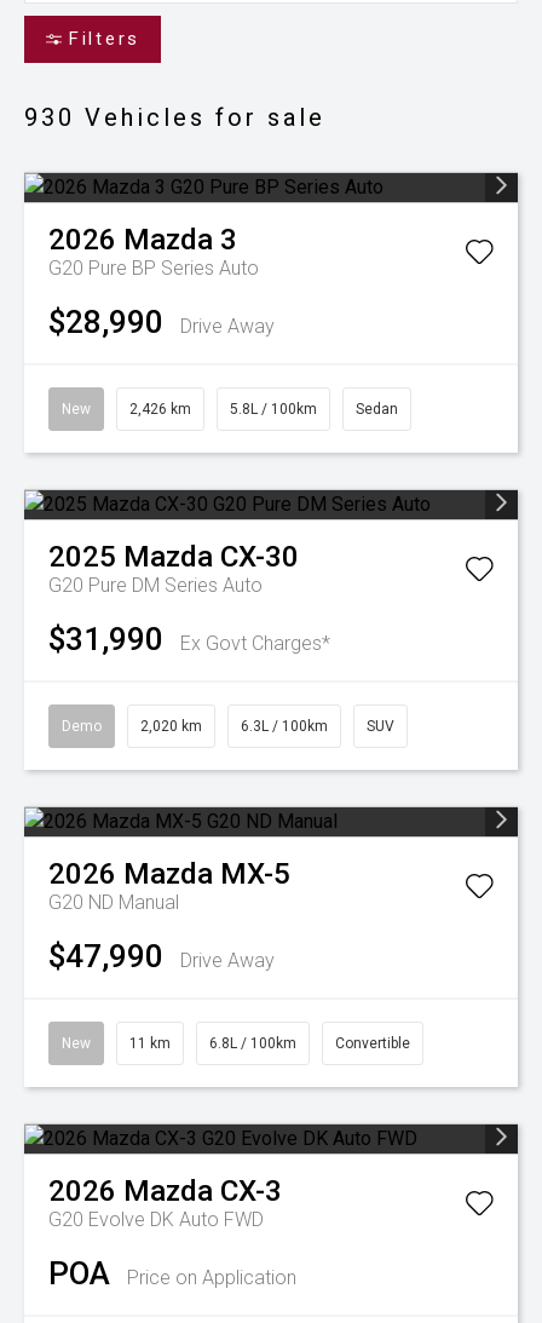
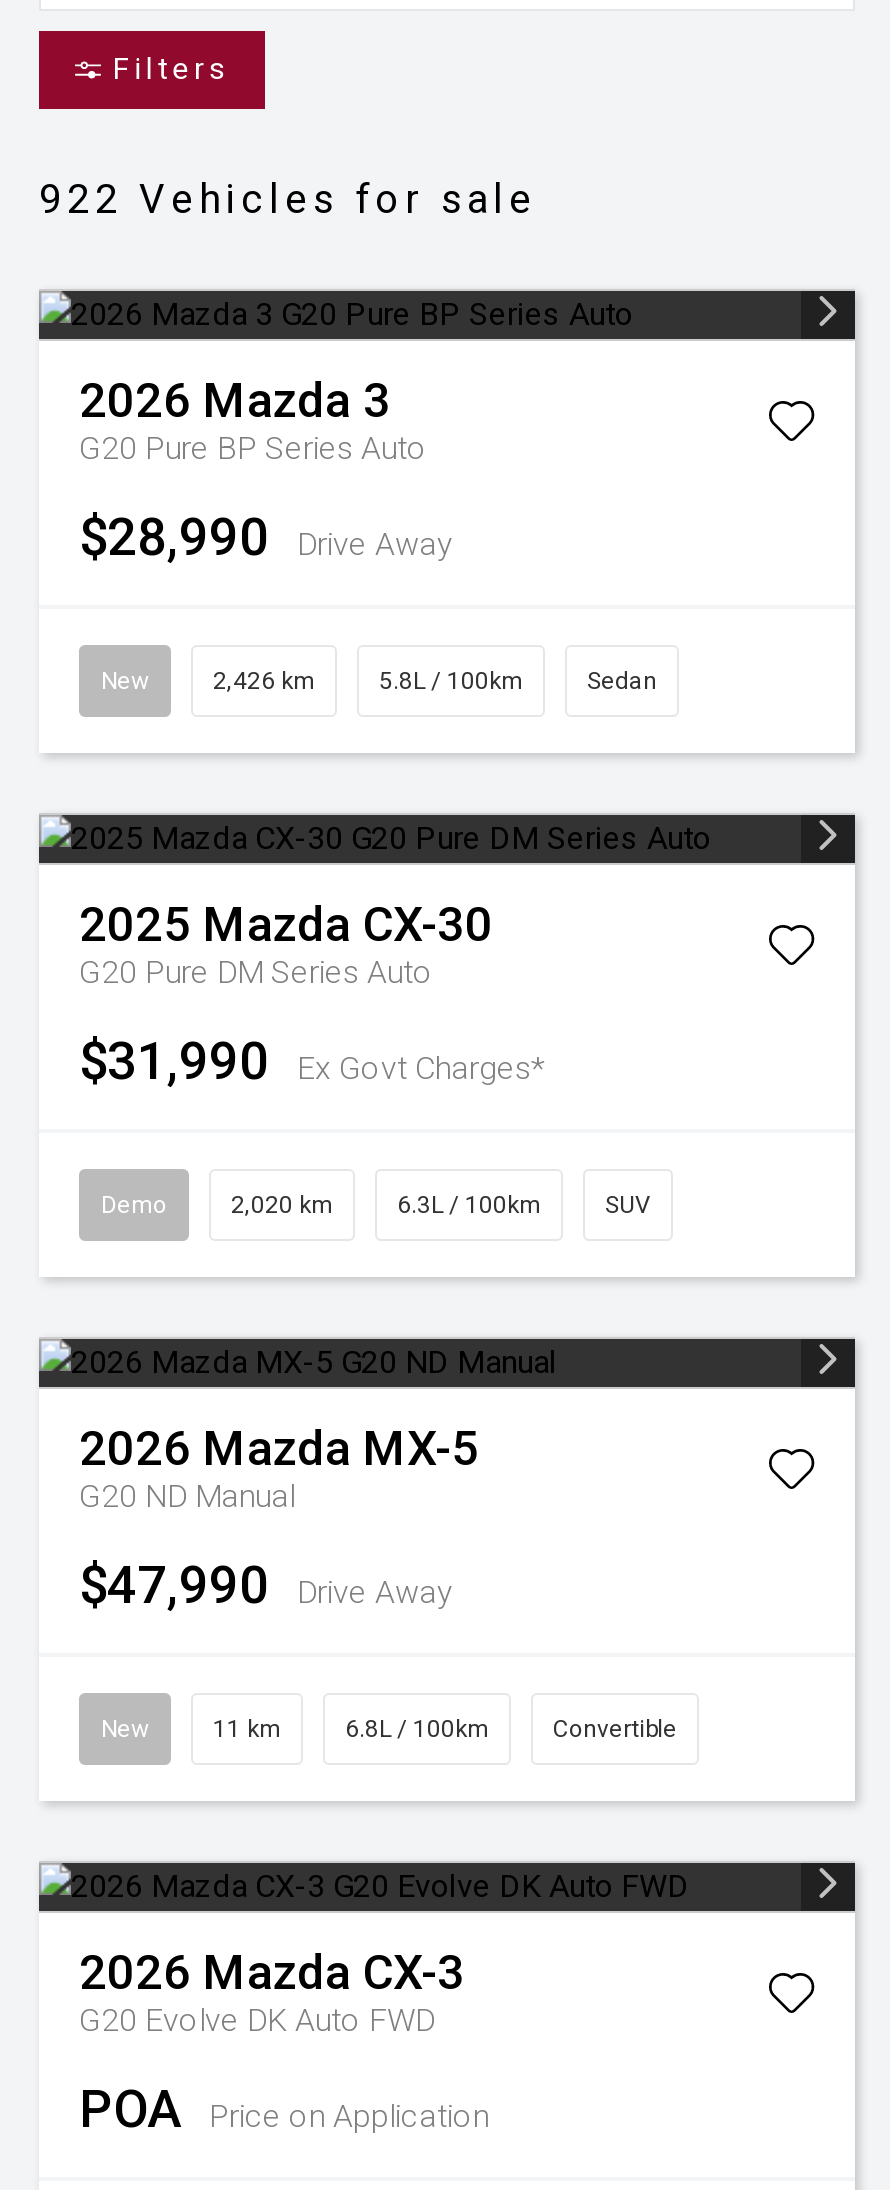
- 930 Vehicles for sale
+ 922 Vehicles for sale
